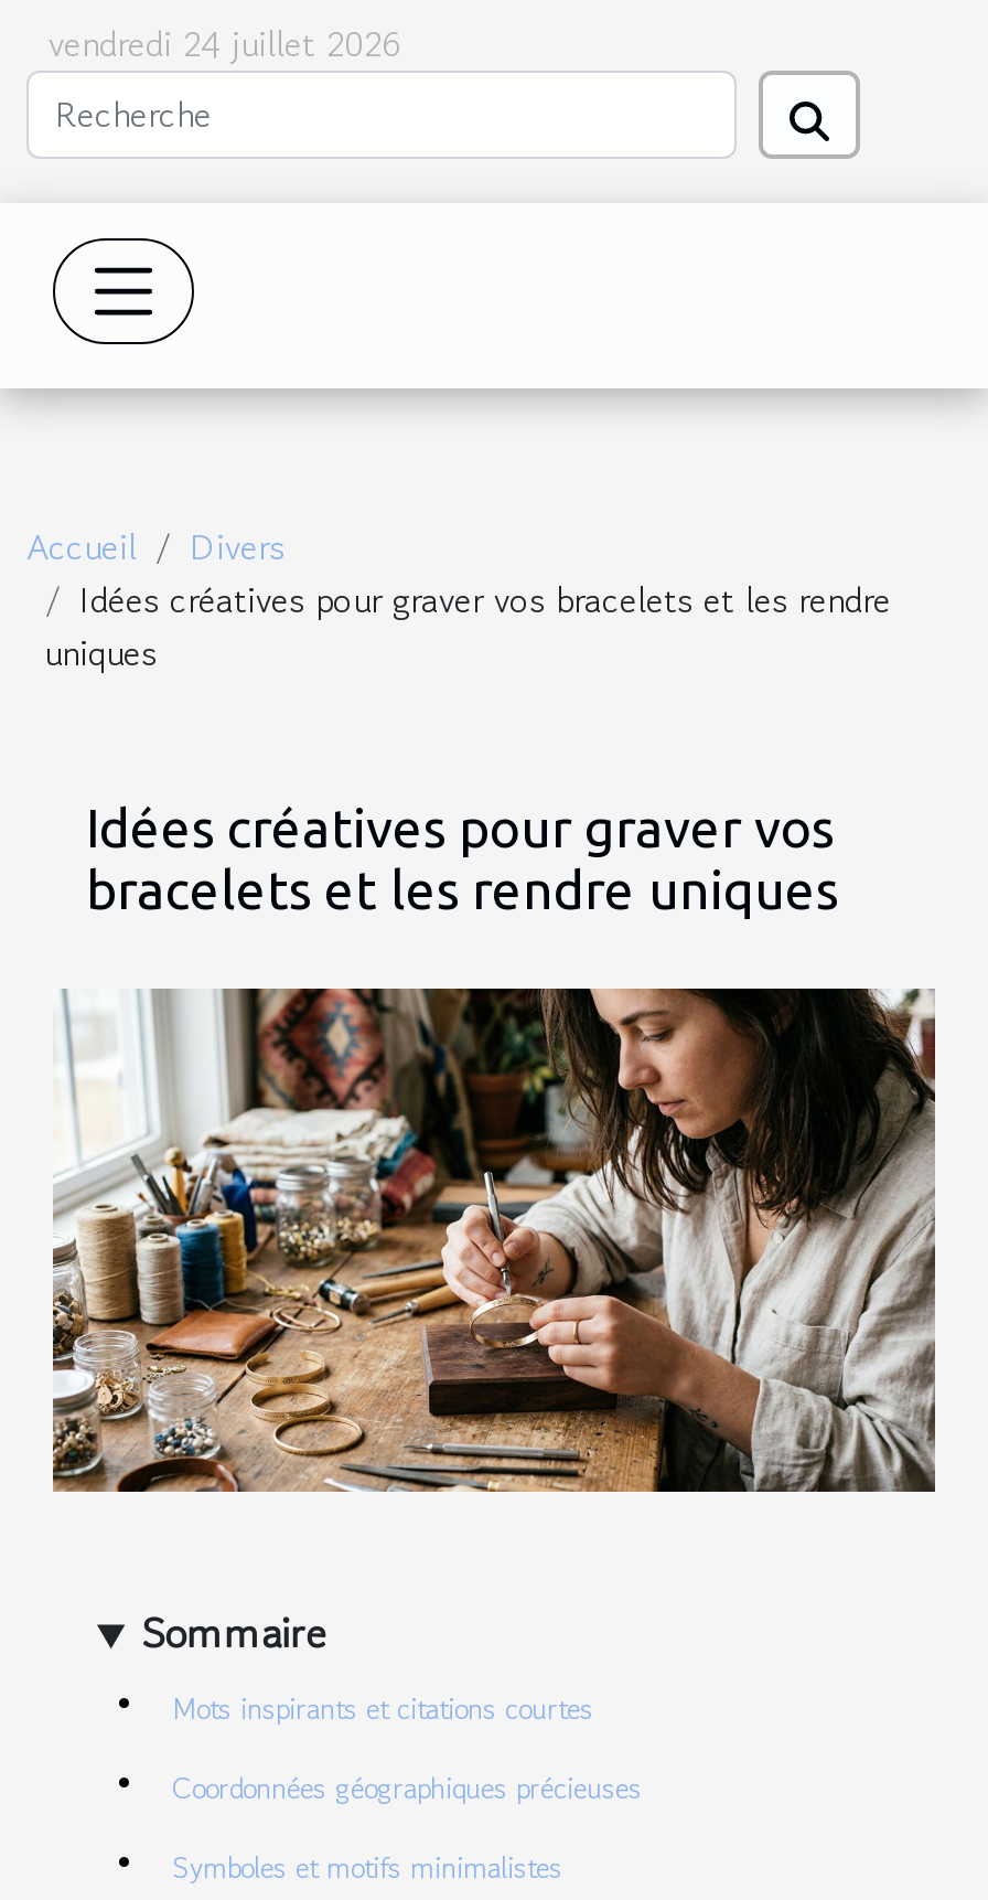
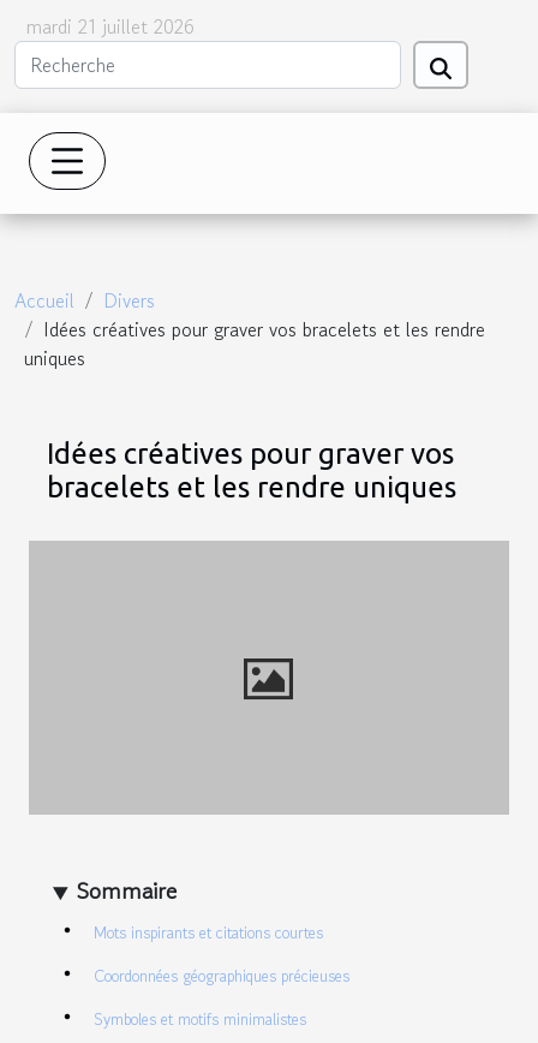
- vendredi 24 juillet 2026
+ mardi 21 juillet 2026

- [image]
